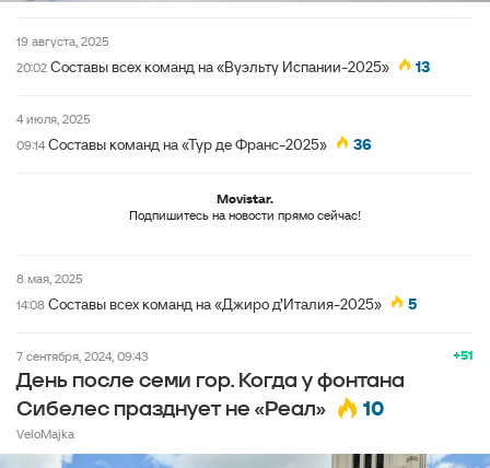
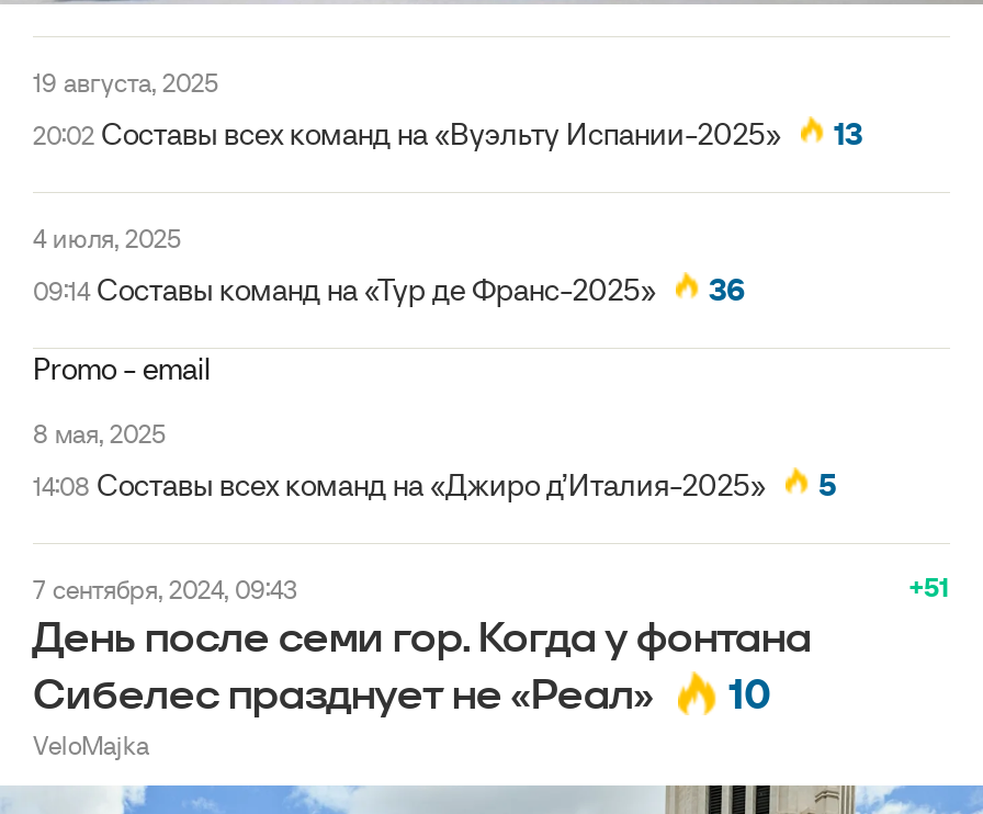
- Movistar.
- Подпишитесь на новости прямо сейчас!
+ Promo - email
